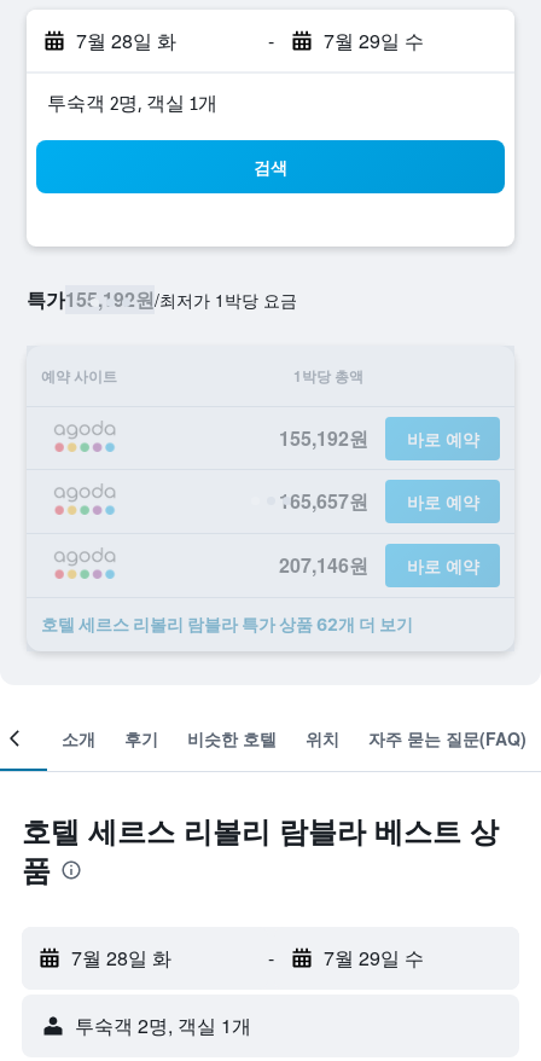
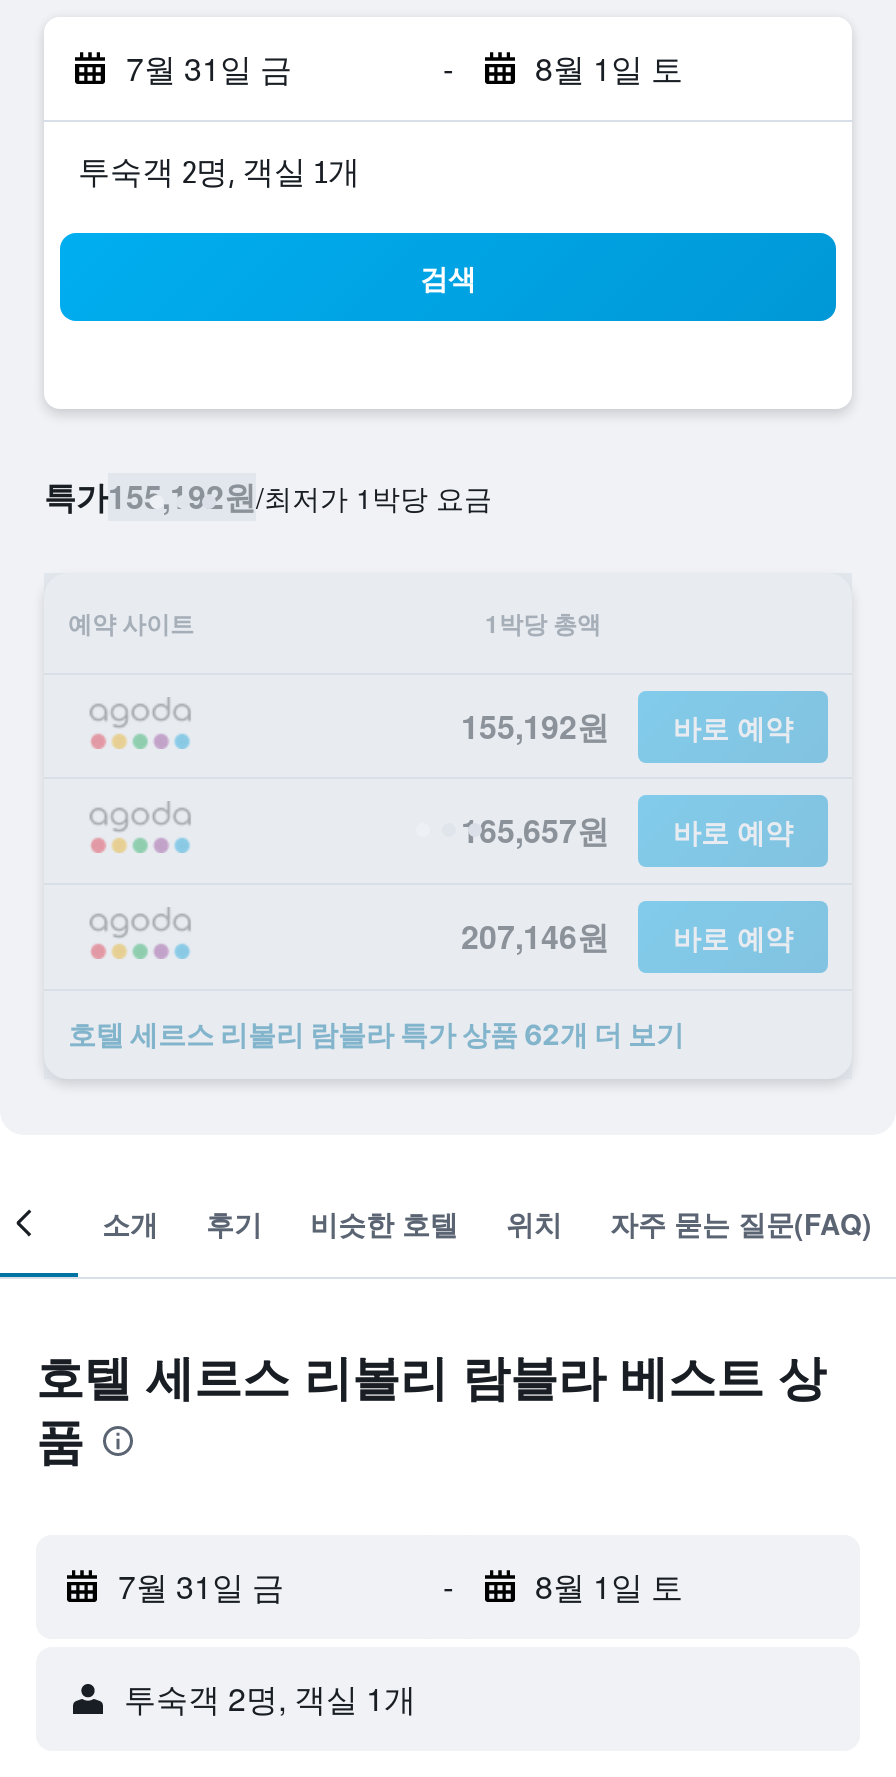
- 7월 28일 화
+ 7월 31일 금

- 7월 29일 수
+ 8월 1일 토

- 7월 28일 화
+ 7월 31일 금

- 7월 29일 수
+ 8월 1일 토
